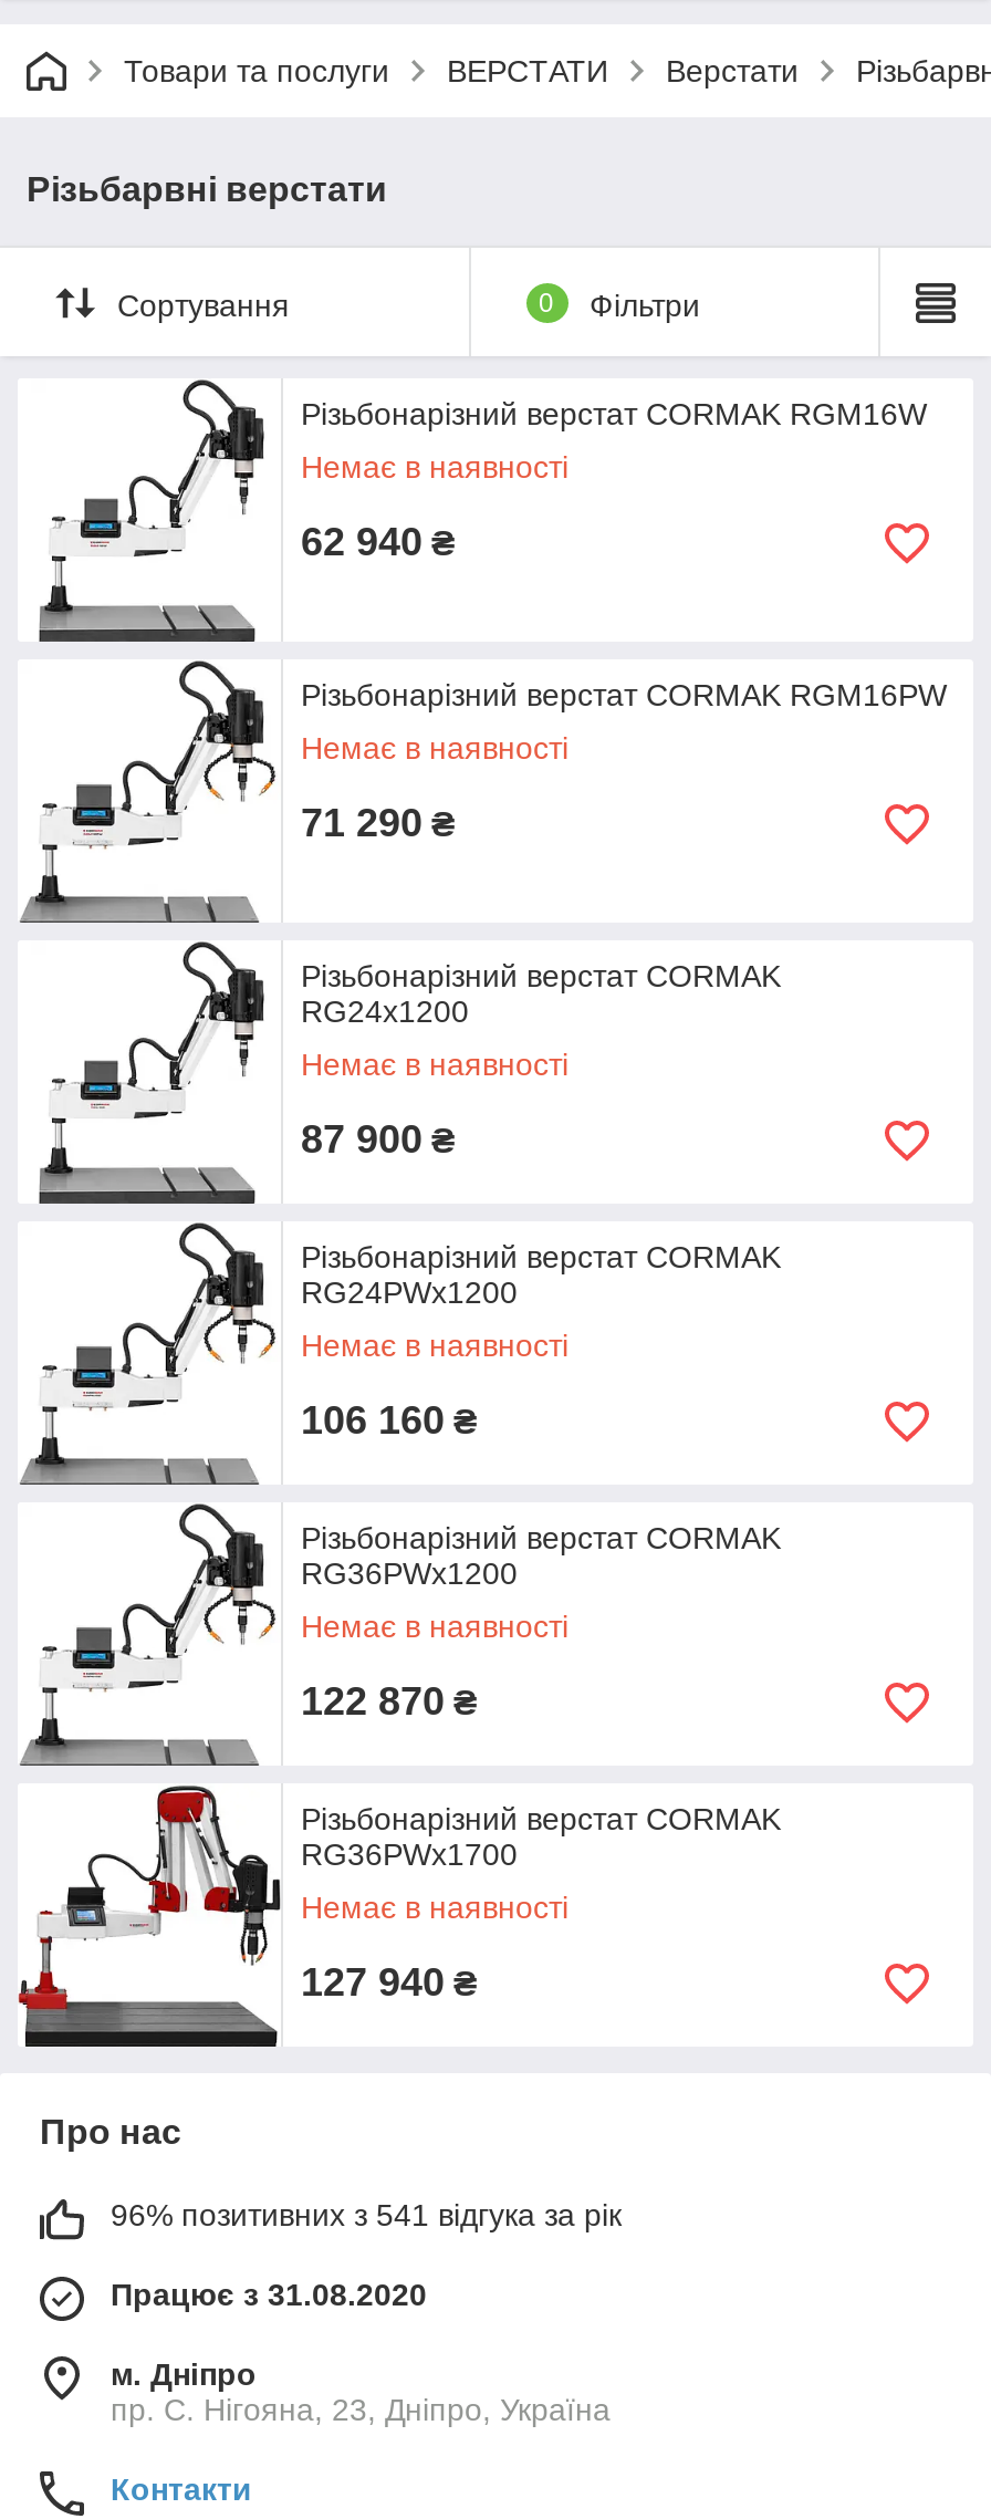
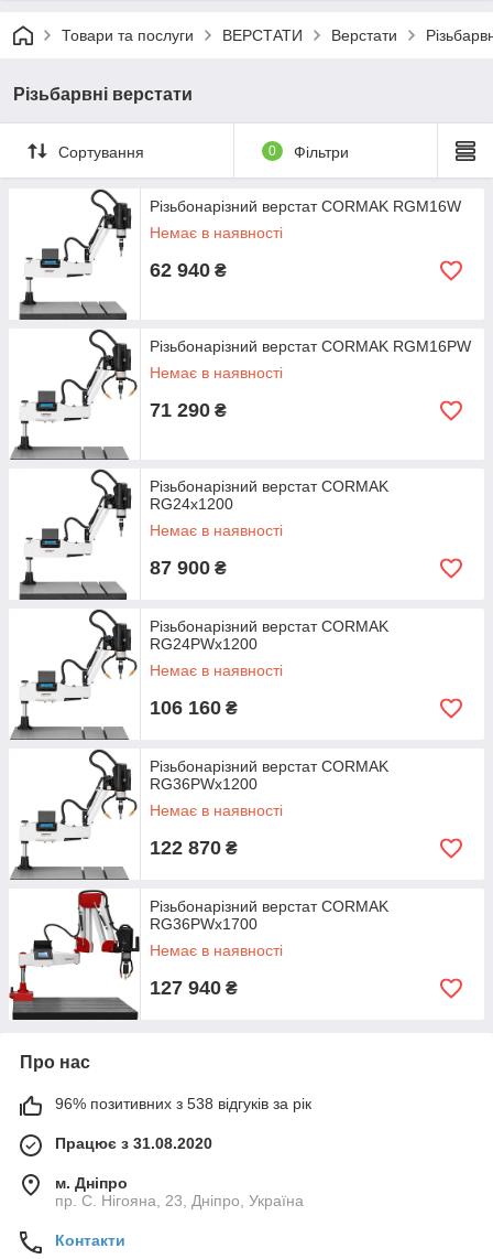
- 96% позитивних з 541 відгука за рік
+ 96% позитивних з 538 відгуків за рік
